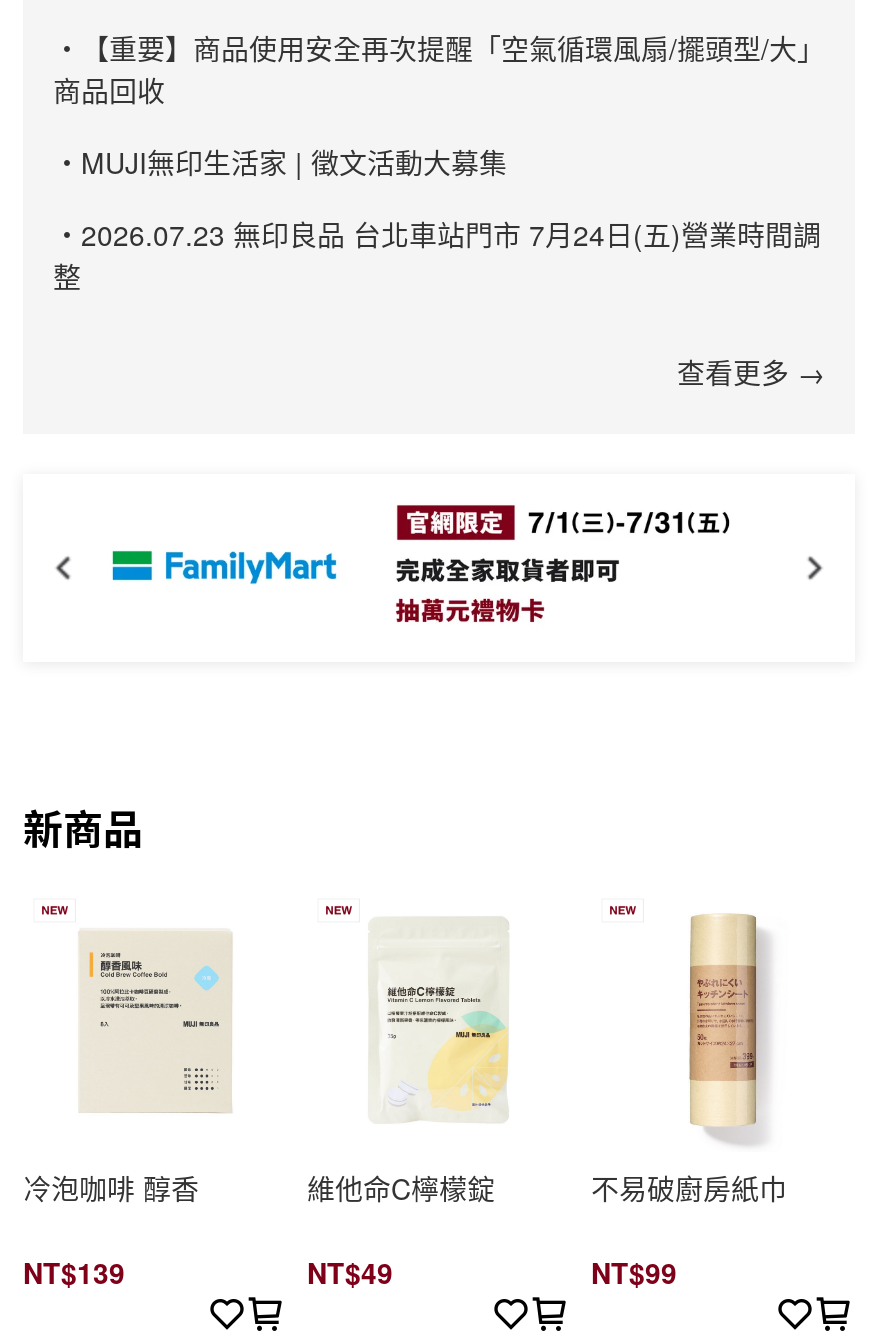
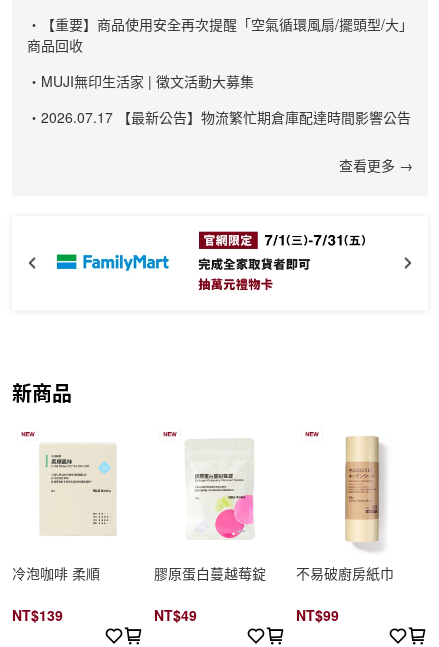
- ・2026.07.23 無印良品 台北車站門市 7月24日(五)營業時間調
- 整
+ ・2026.07.17 【最新公告】物流繁忙期倉庫配達時間影響公告

- [image]
- 維他命C檸檬錠
+ [image]
+ 膠原蛋白蔓越莓錠

- 冷泡咖啡 醇香
+ 冷泡咖啡 柔順
